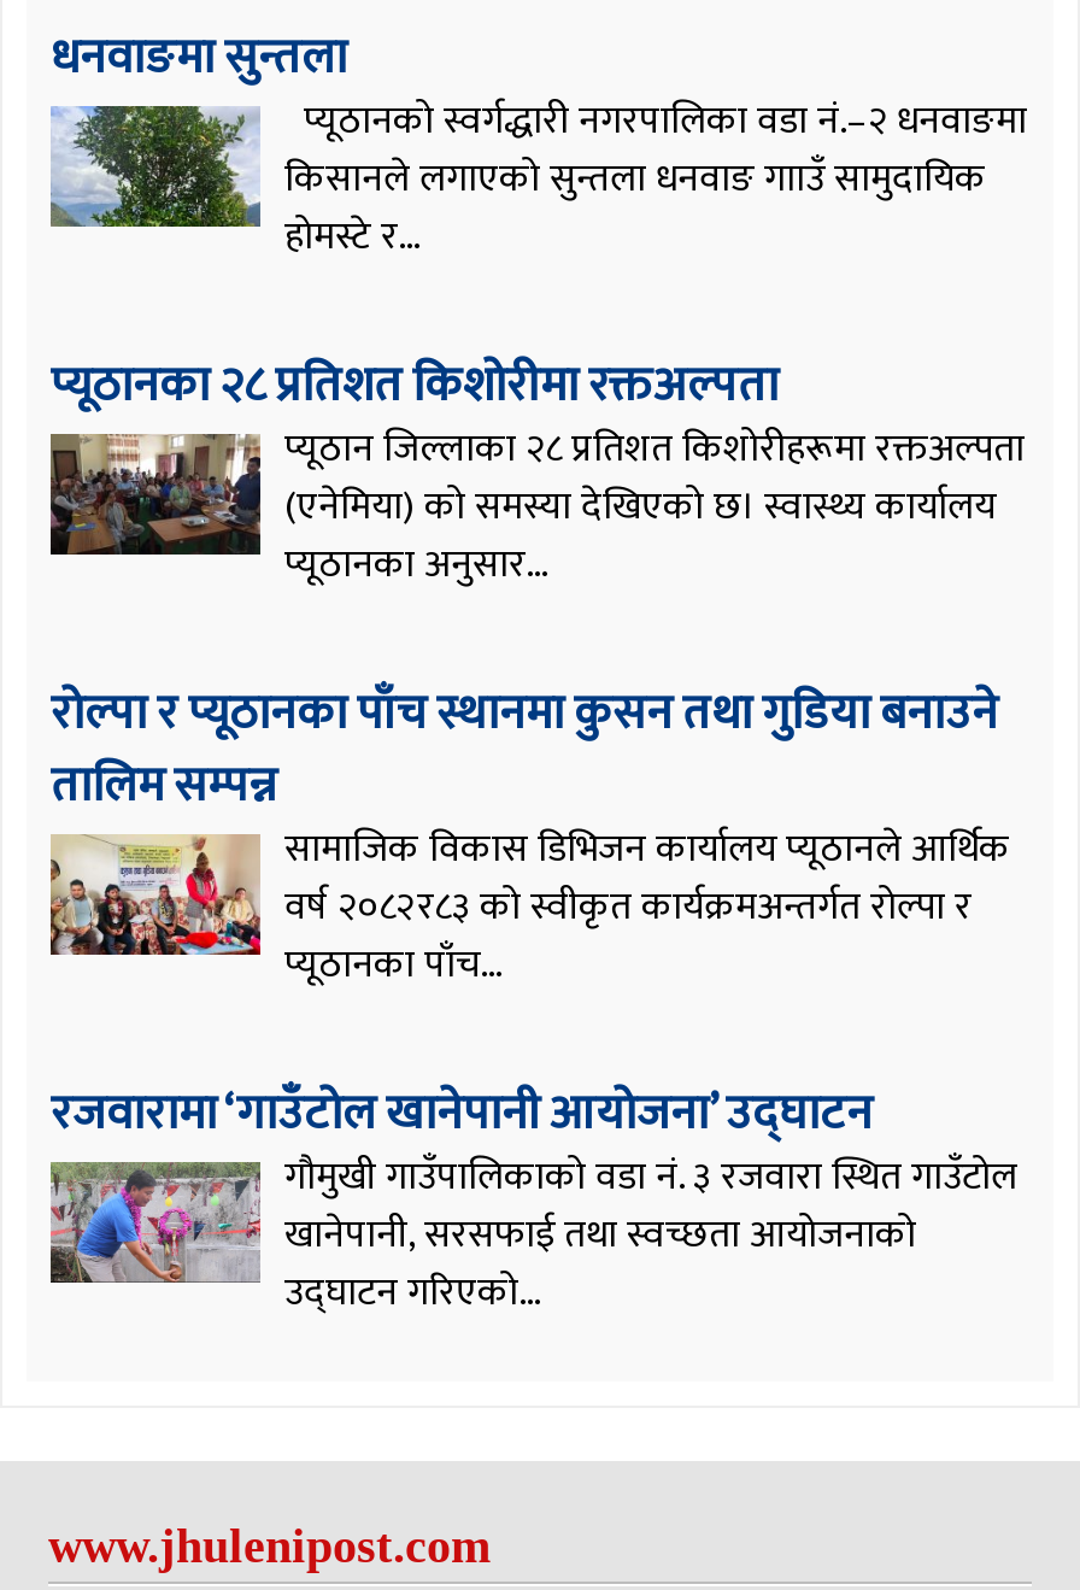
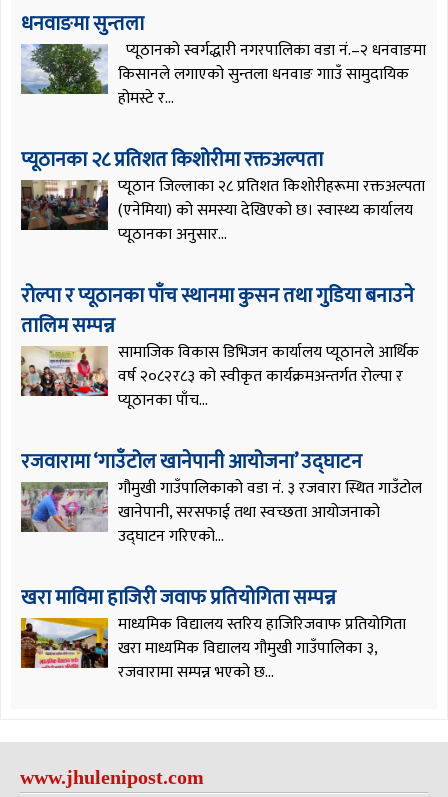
+ [image]
+ खरा माविमा हाजिरी जवाफ प्रतियोगिता सम्पन्न
+ माध्यमिक विद्यालय स्तरिय हाजिरिजवाफ प्रतियोगिता
+ खरा माध्यमिक विद्यालय गौमुखी गाउँपालिका ३,
+ रजवारामा सम्पन्न भएको छ...
